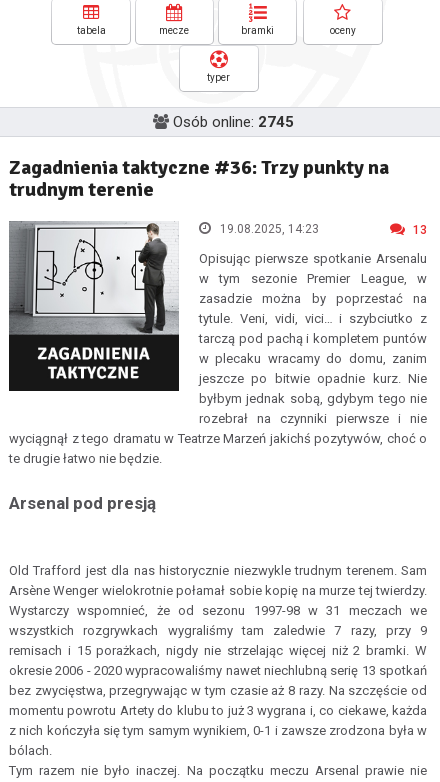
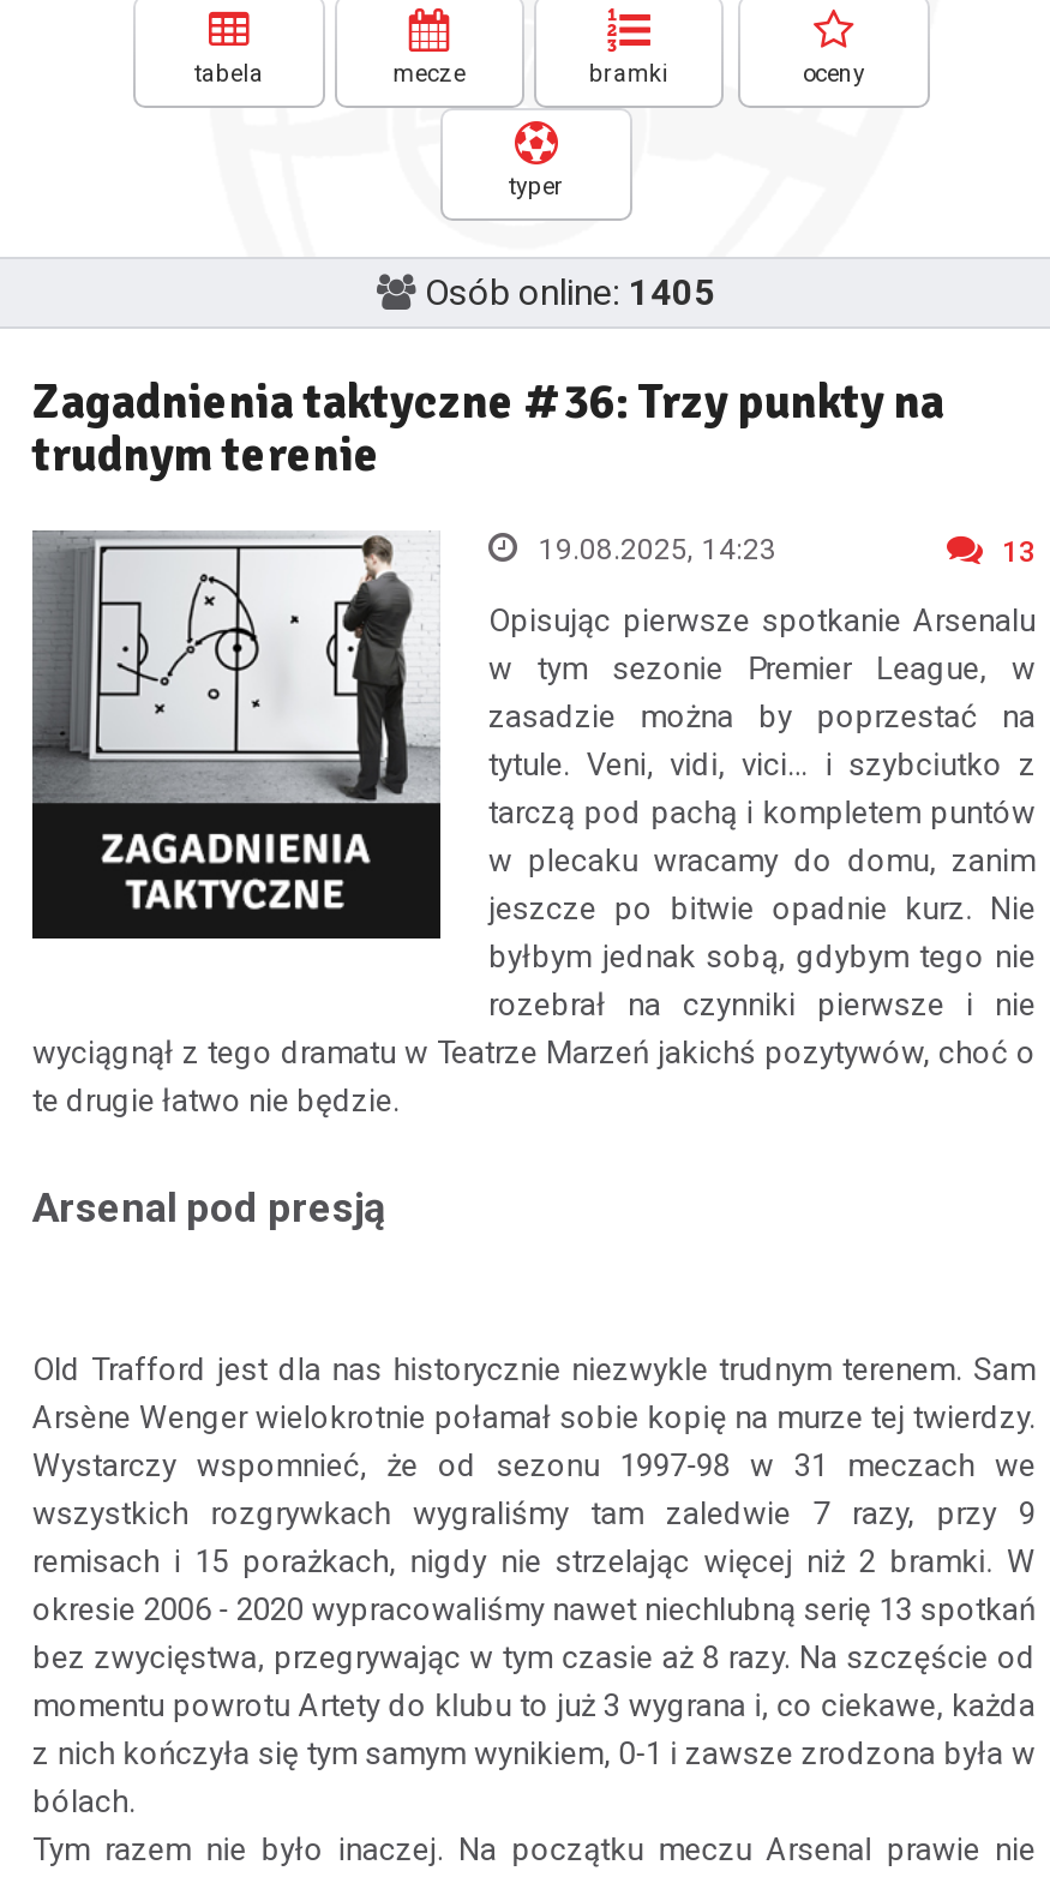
- Osób online: 2745
+ Osób online: 1405
